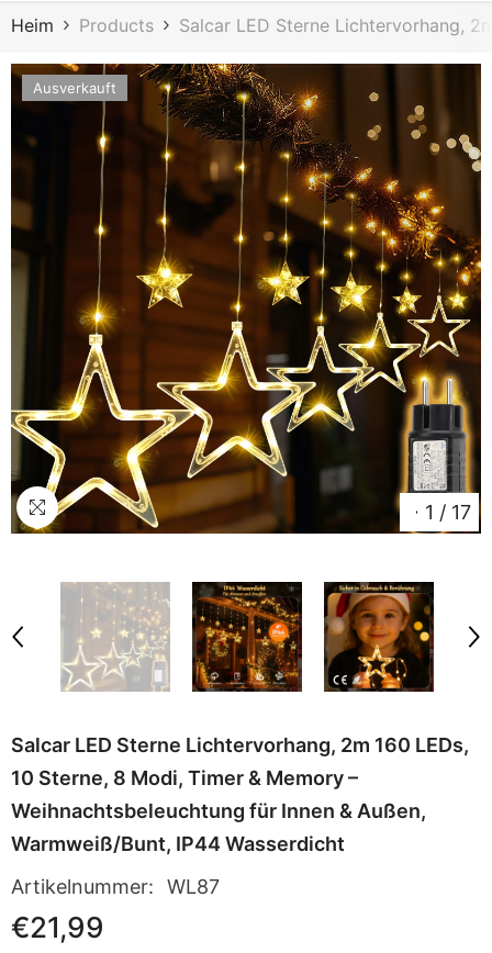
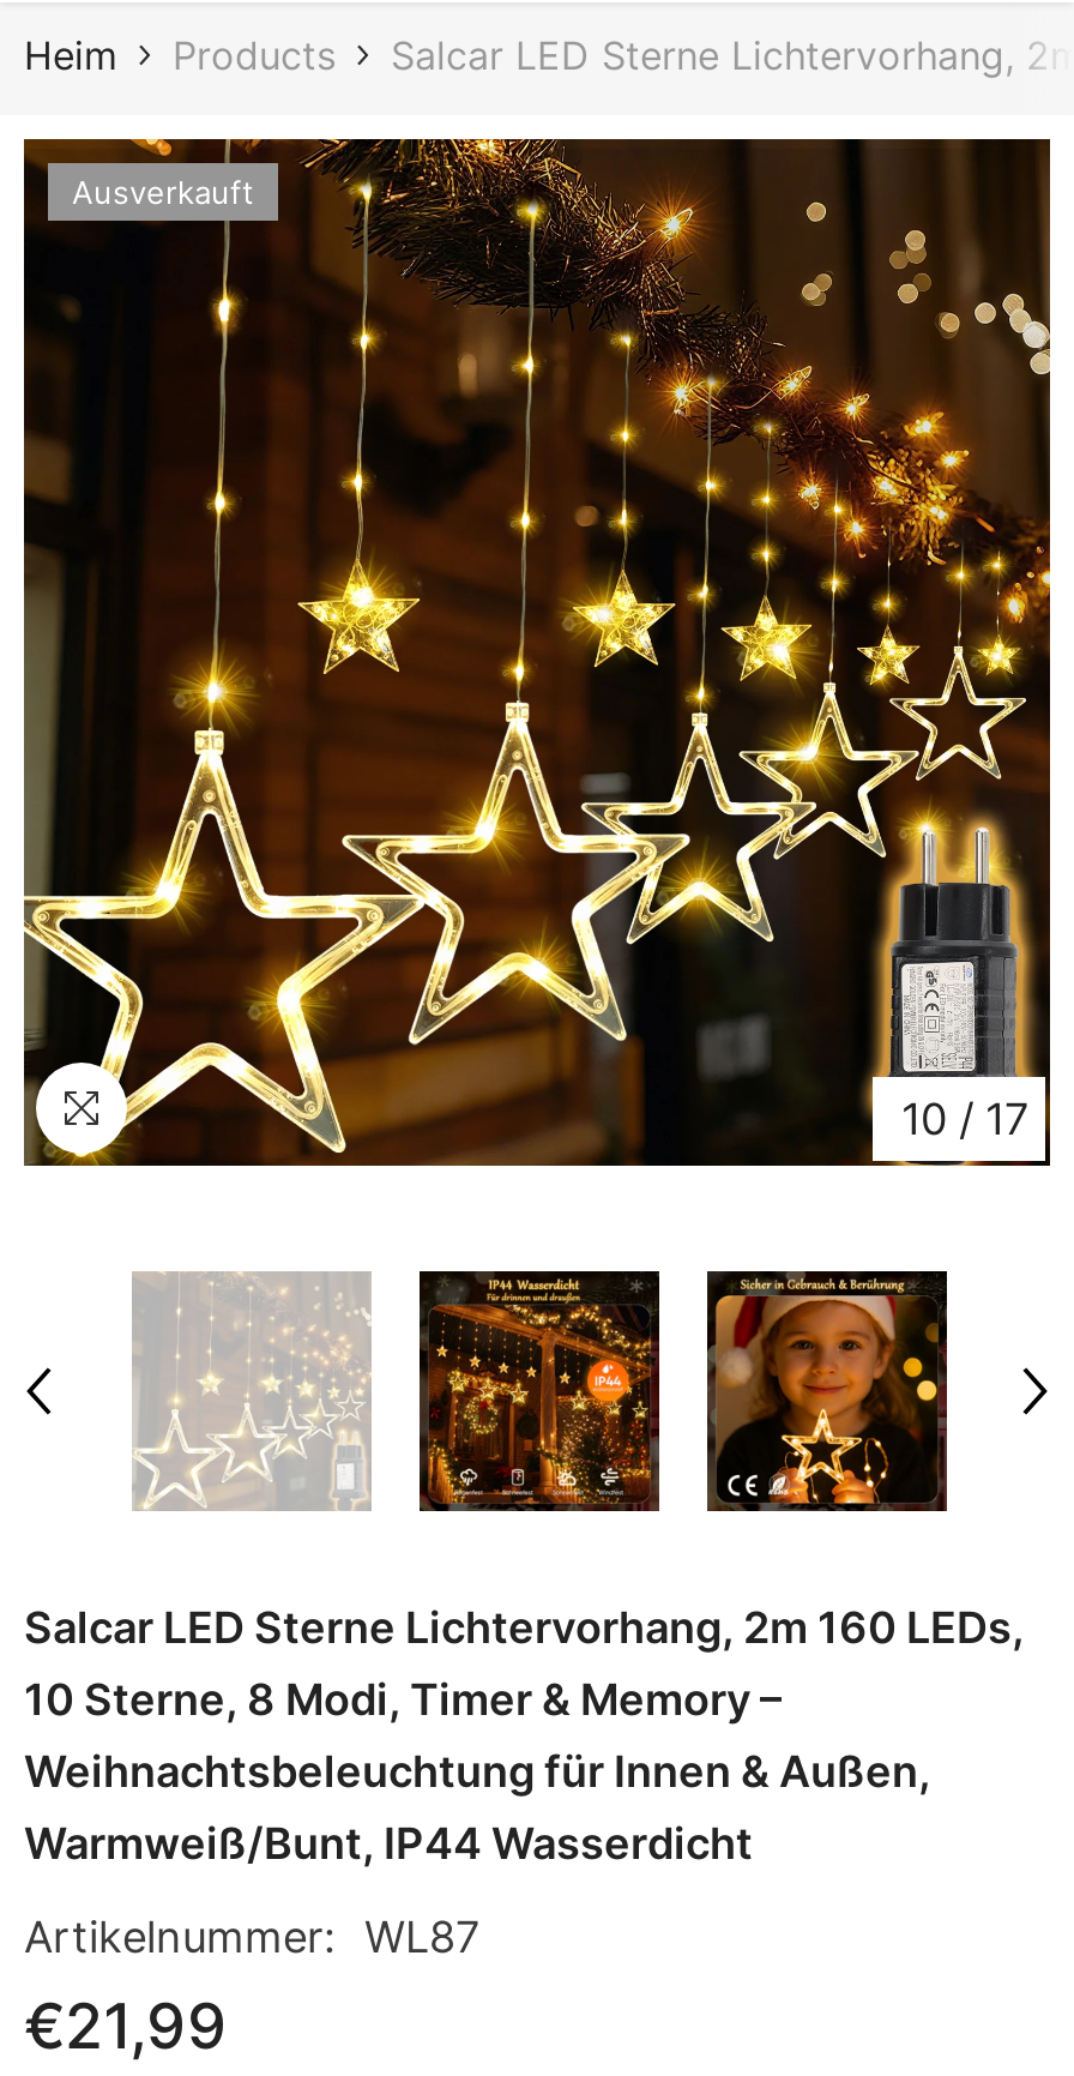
- 1 / 17
+ 10 / 17
